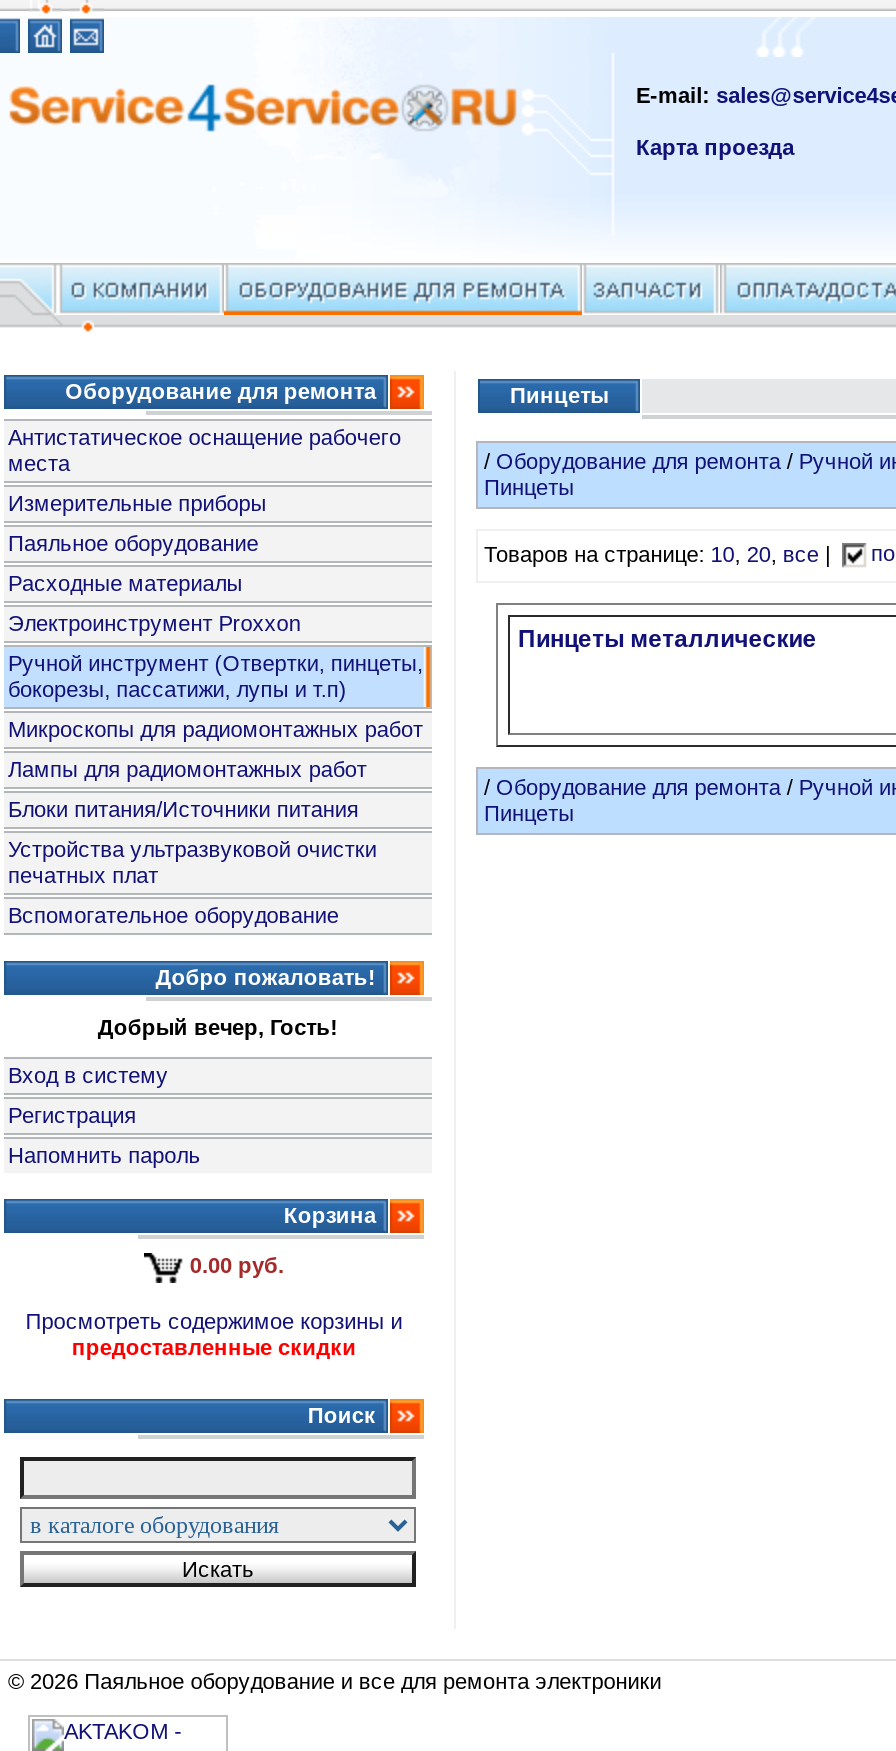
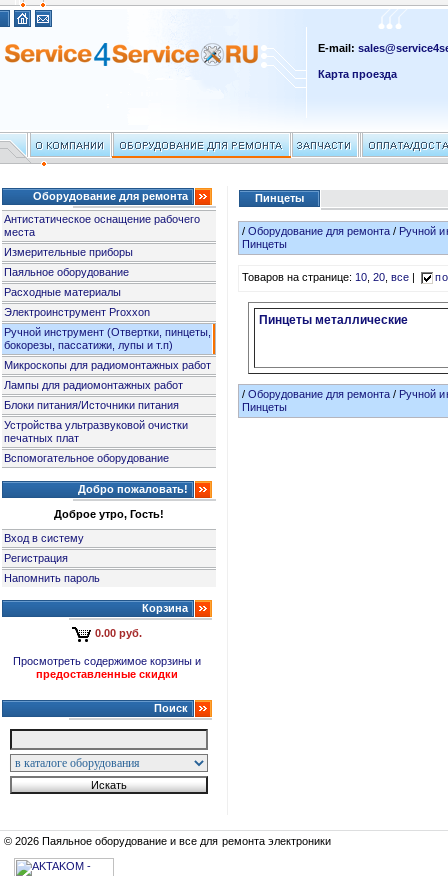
- Добрый вечер, Гость!
+ Доброе утро, Гость!
